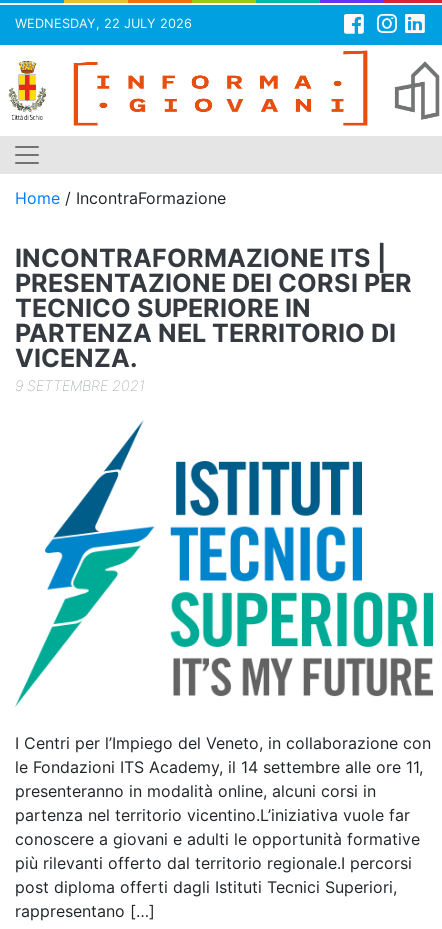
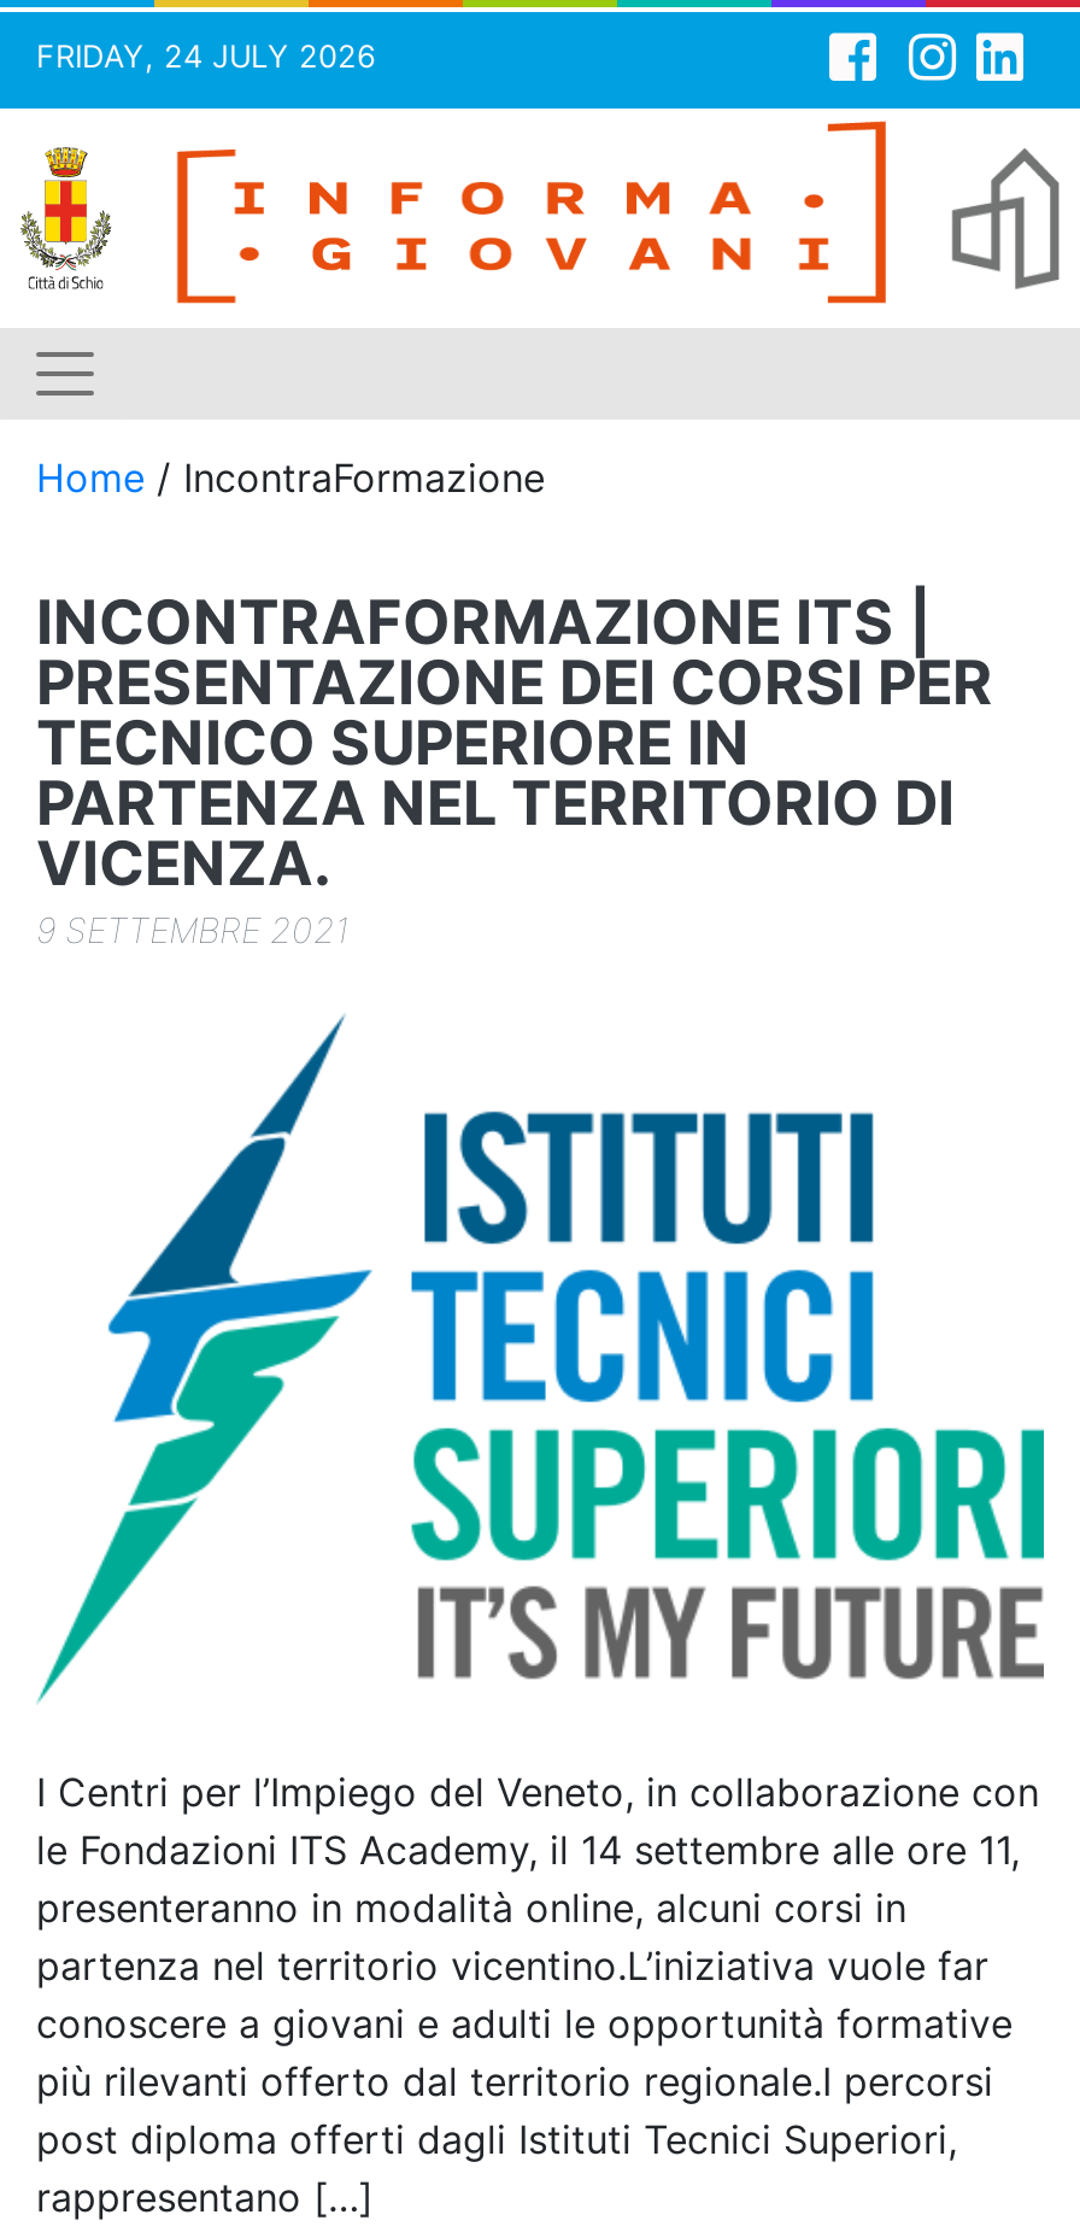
- WEDNESDAY, 22 JULY 2026
+ FRIDAY, 24 JULY 2026
